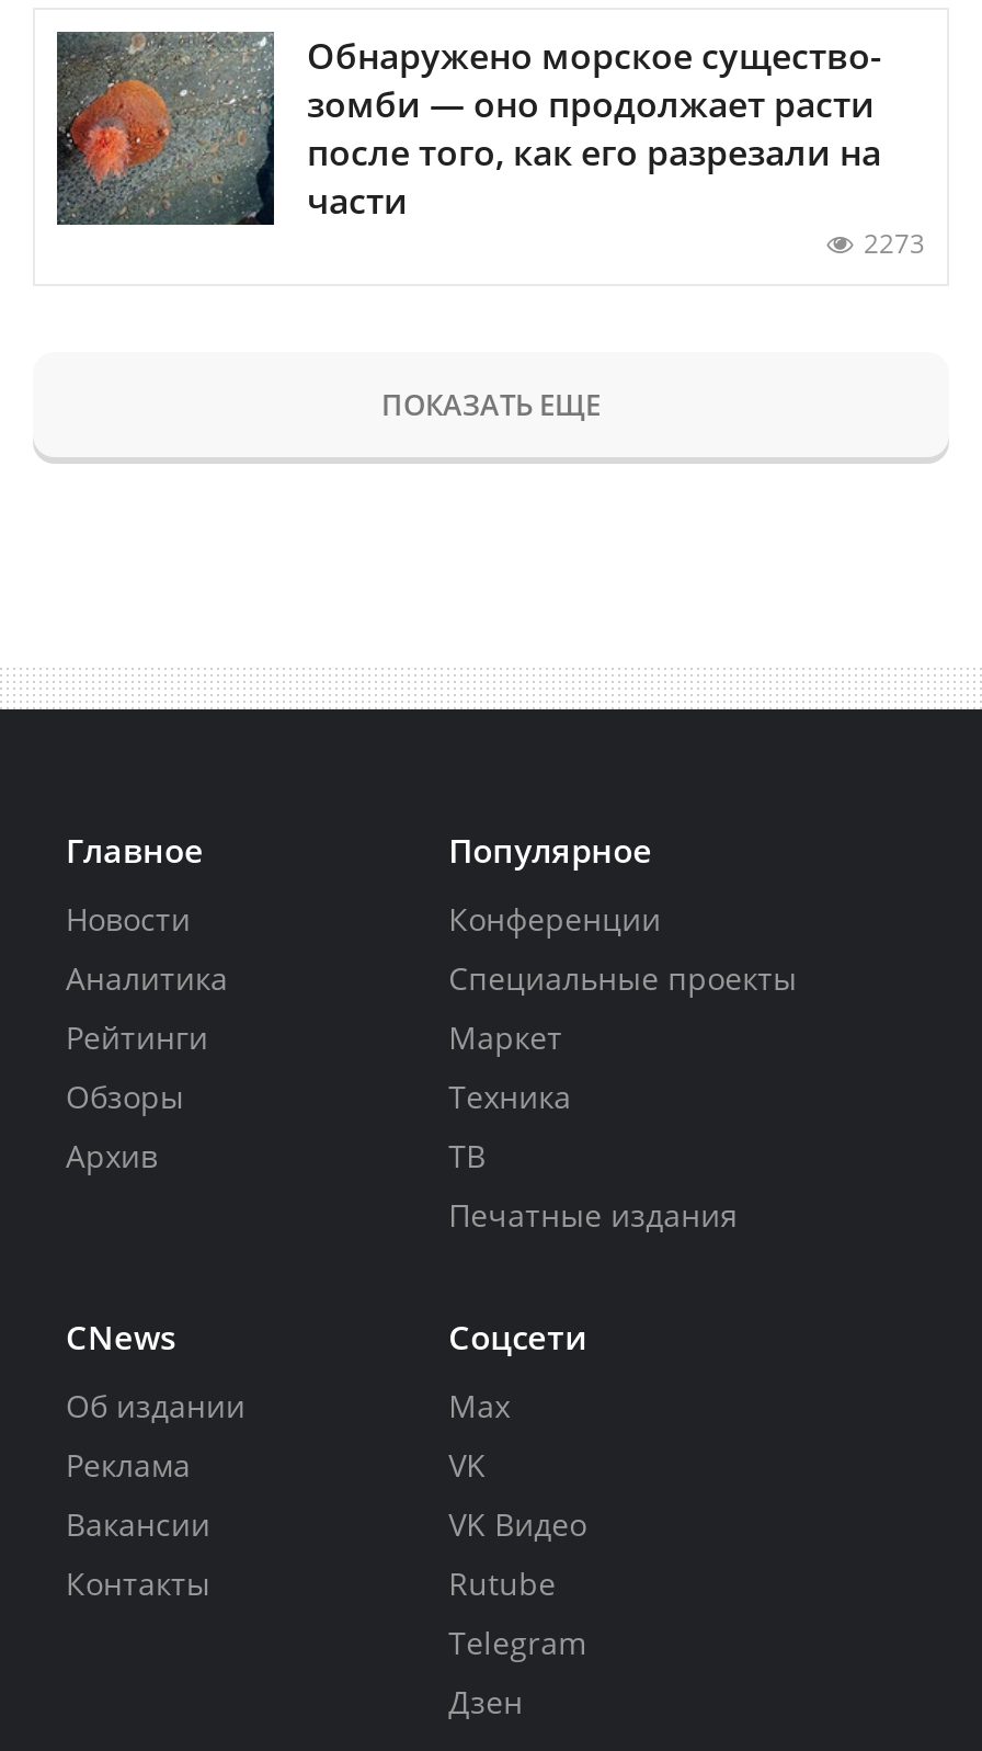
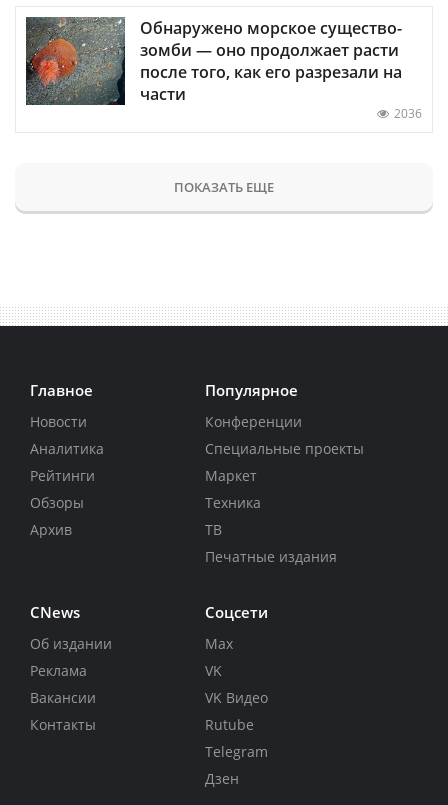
- 2273
+ 2036
